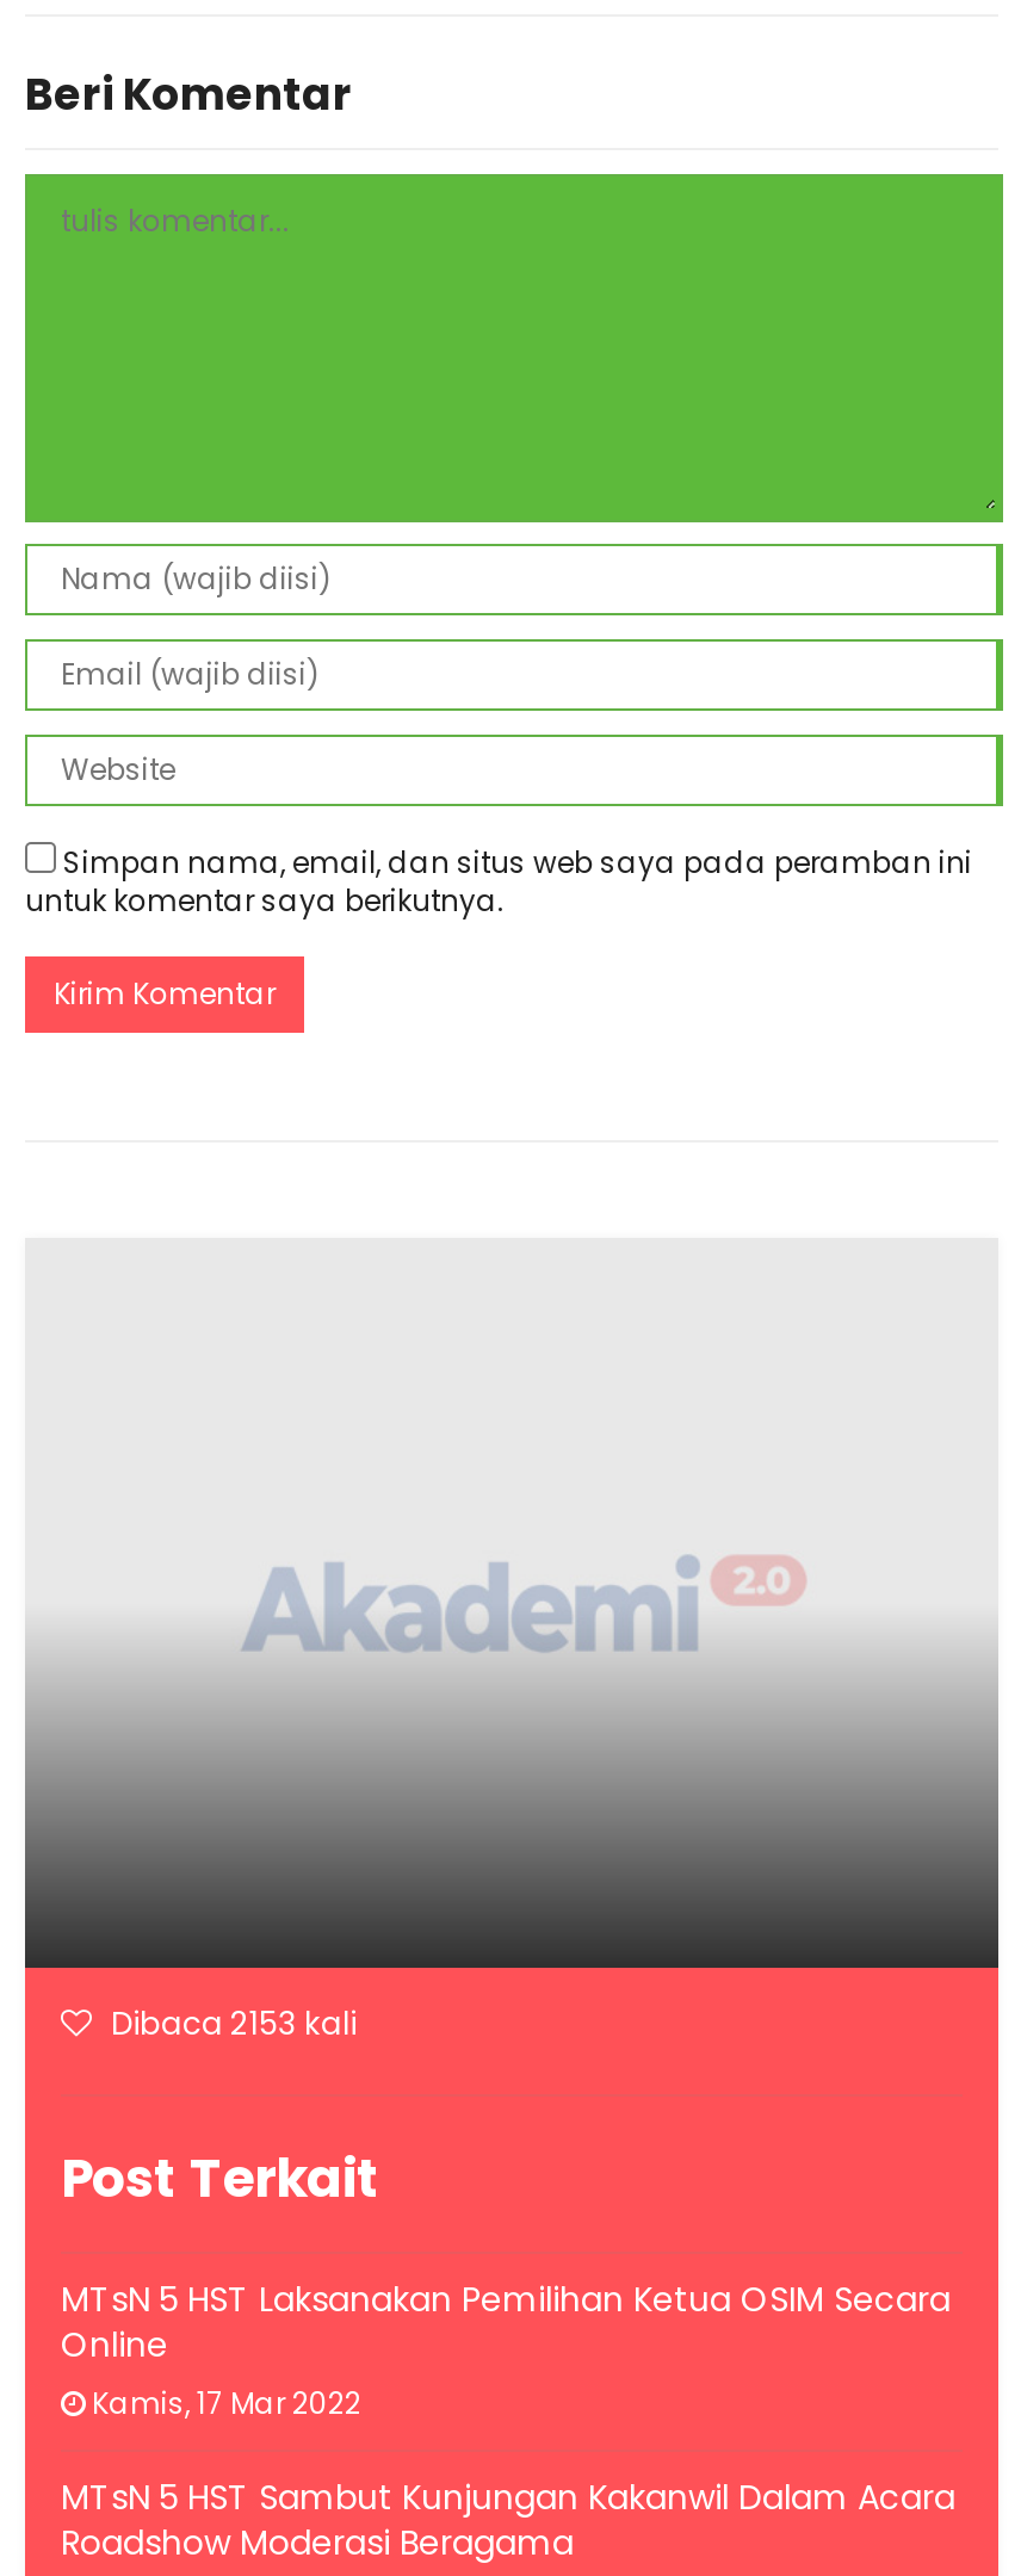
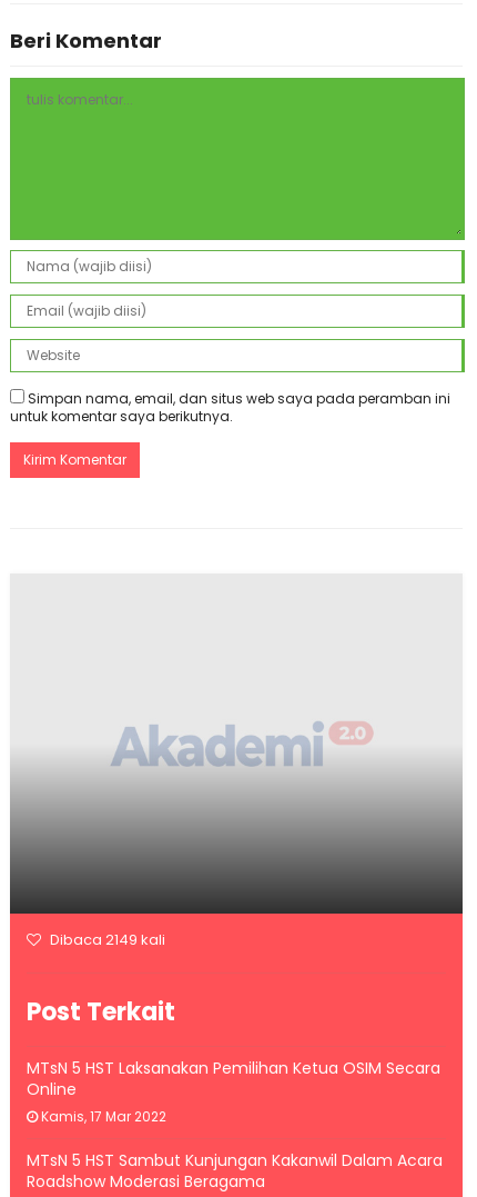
- Dibaca 2153 kali
+ Dibaca 2149 kali
